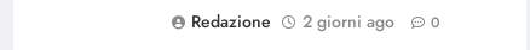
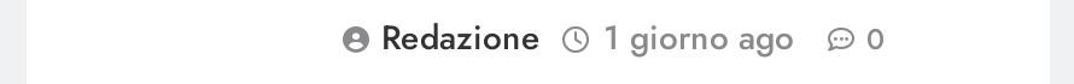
- Redazione 2 giorni ago 0
+ Redazione 1 giorno ago 0
